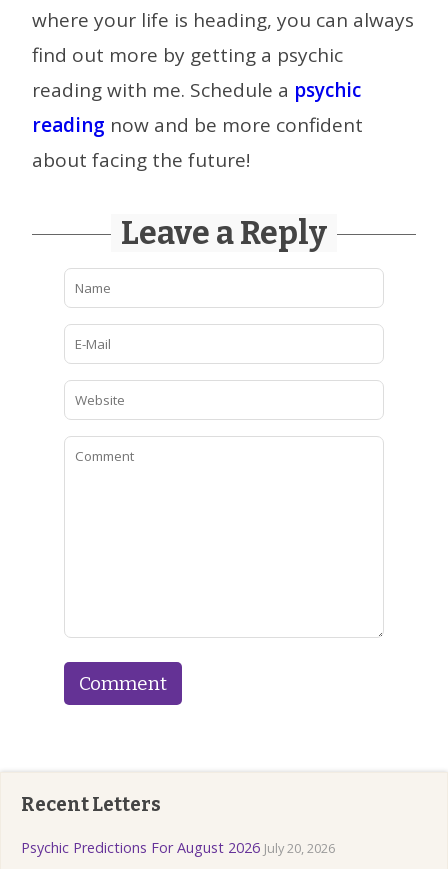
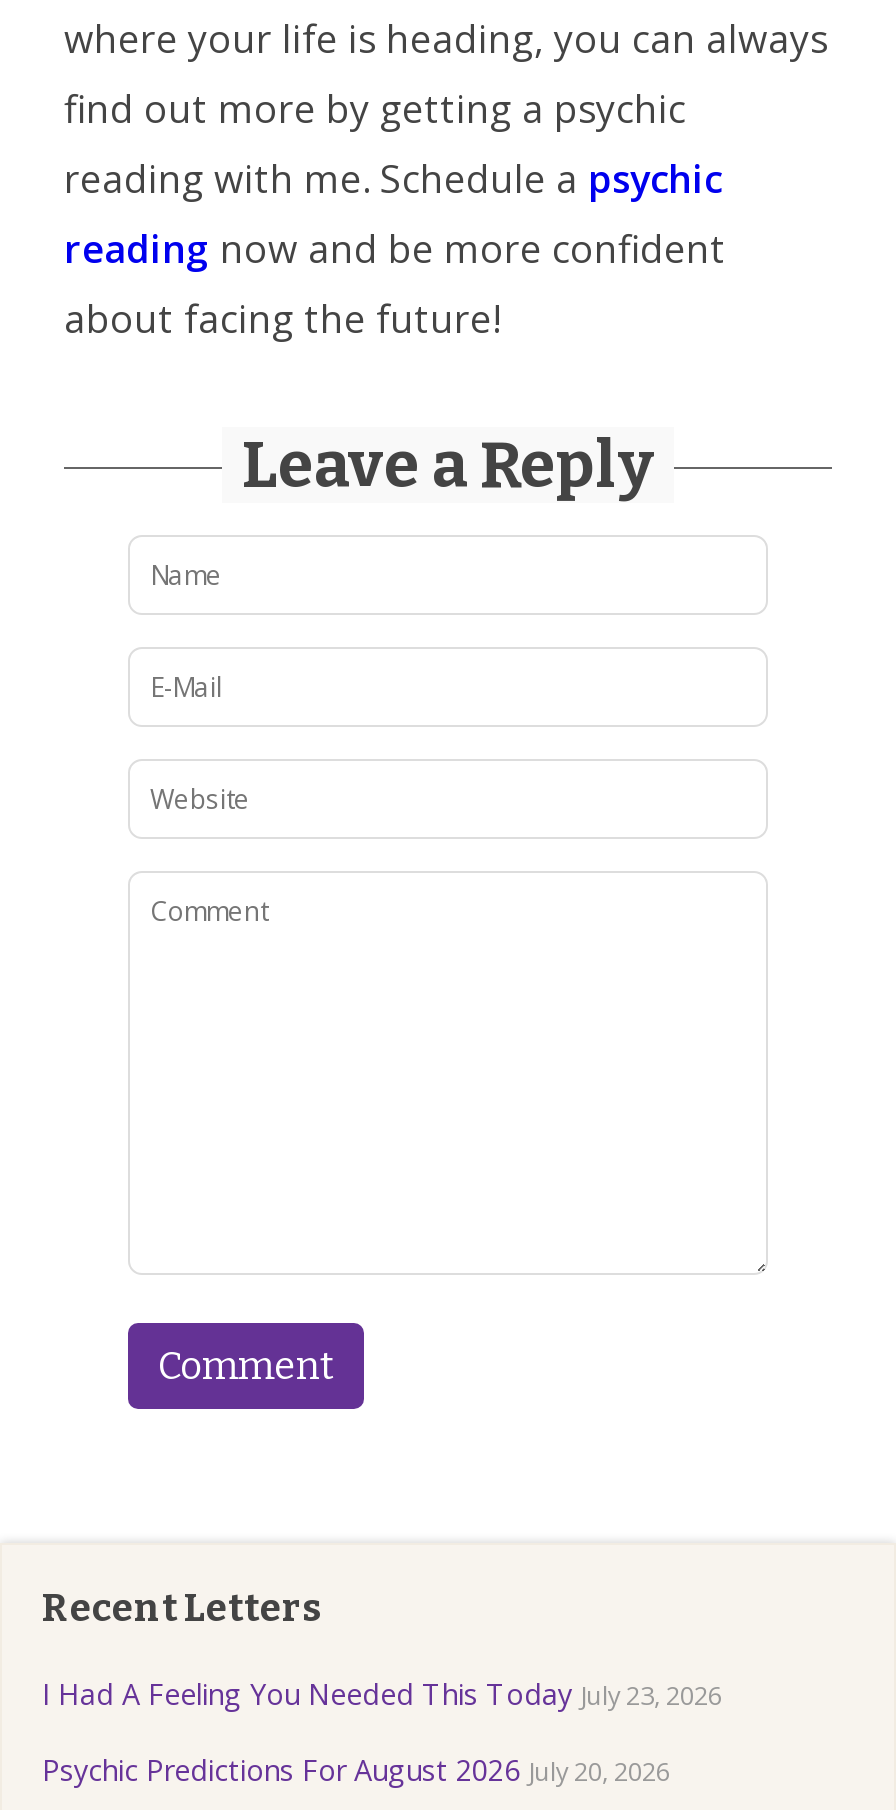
+ I Had A Feeling You Needed This Today July 23, 2026
